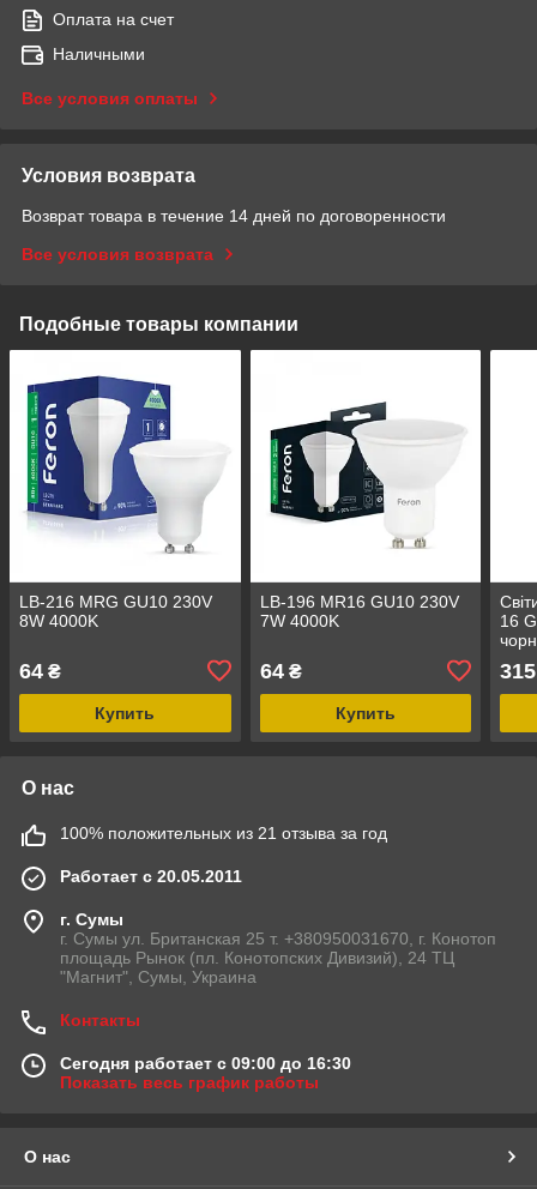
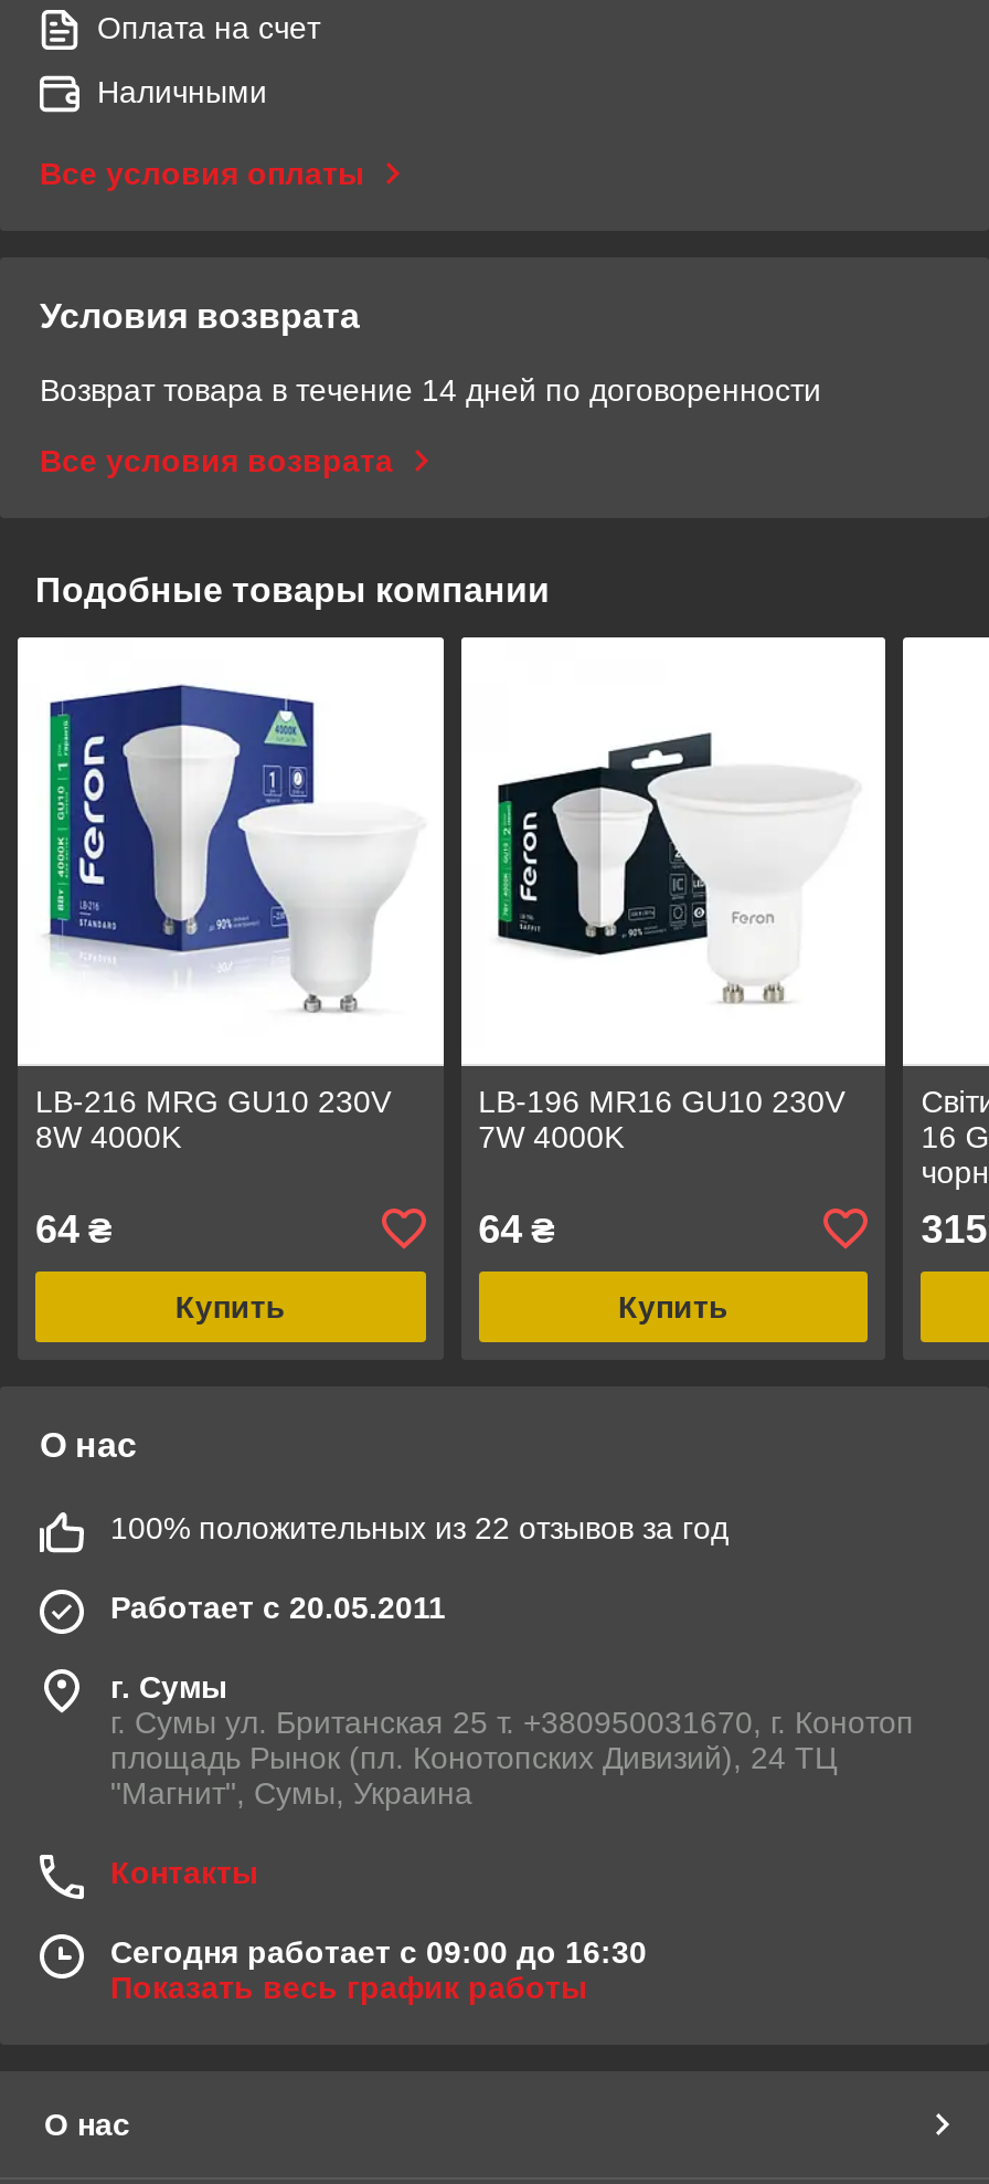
- 100% положительных из 21 отзыва за год
+ 100% положительных из 22 отзывов за год
